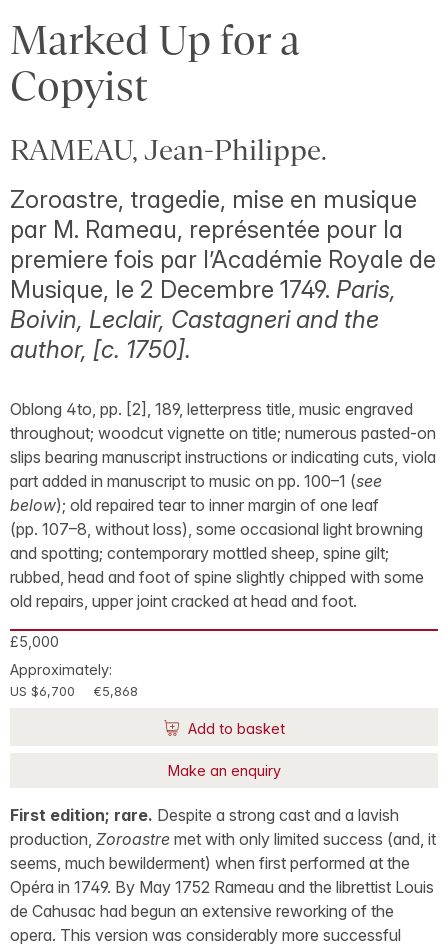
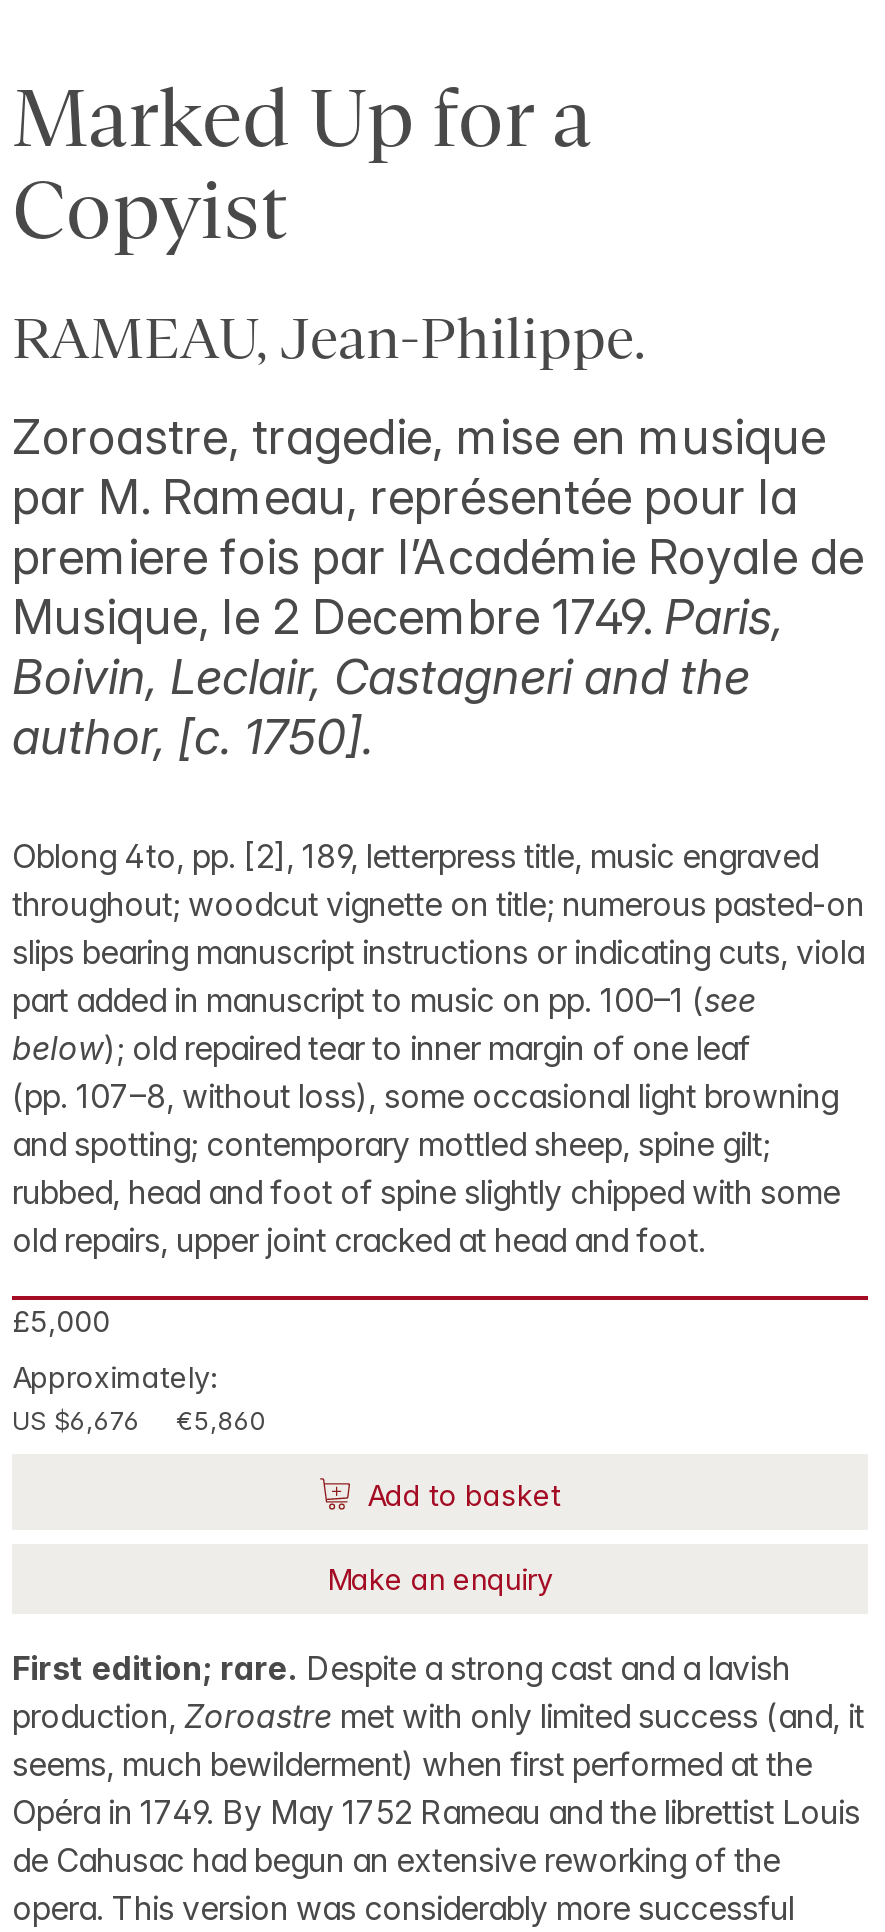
- US $6,700
+ US $6,676

- €5,868
+ €5,860
